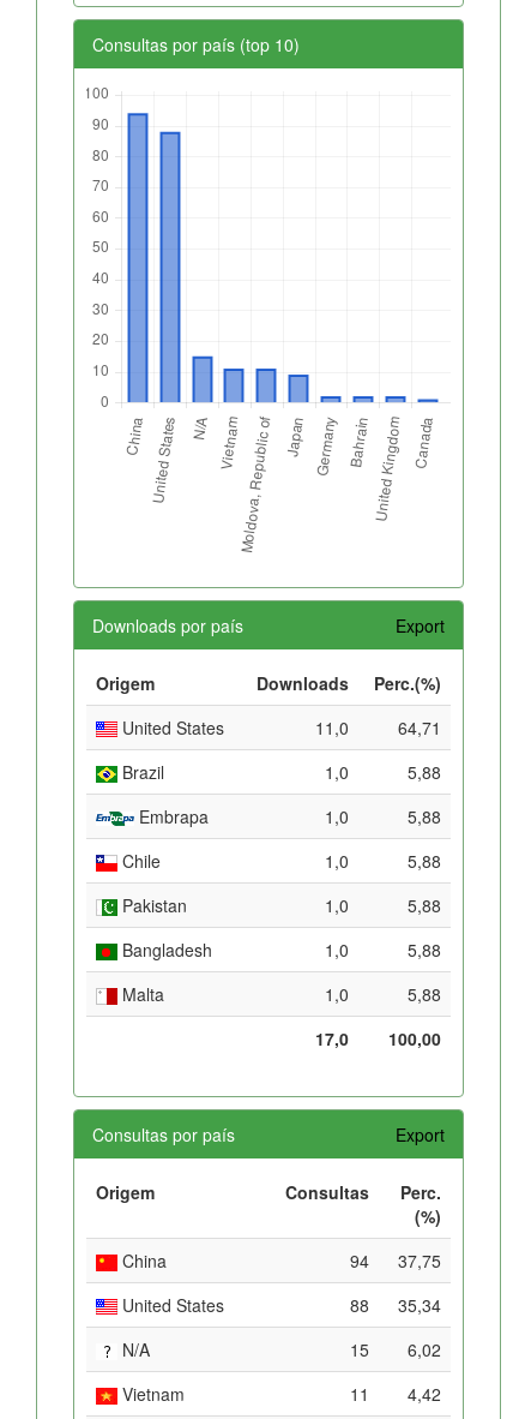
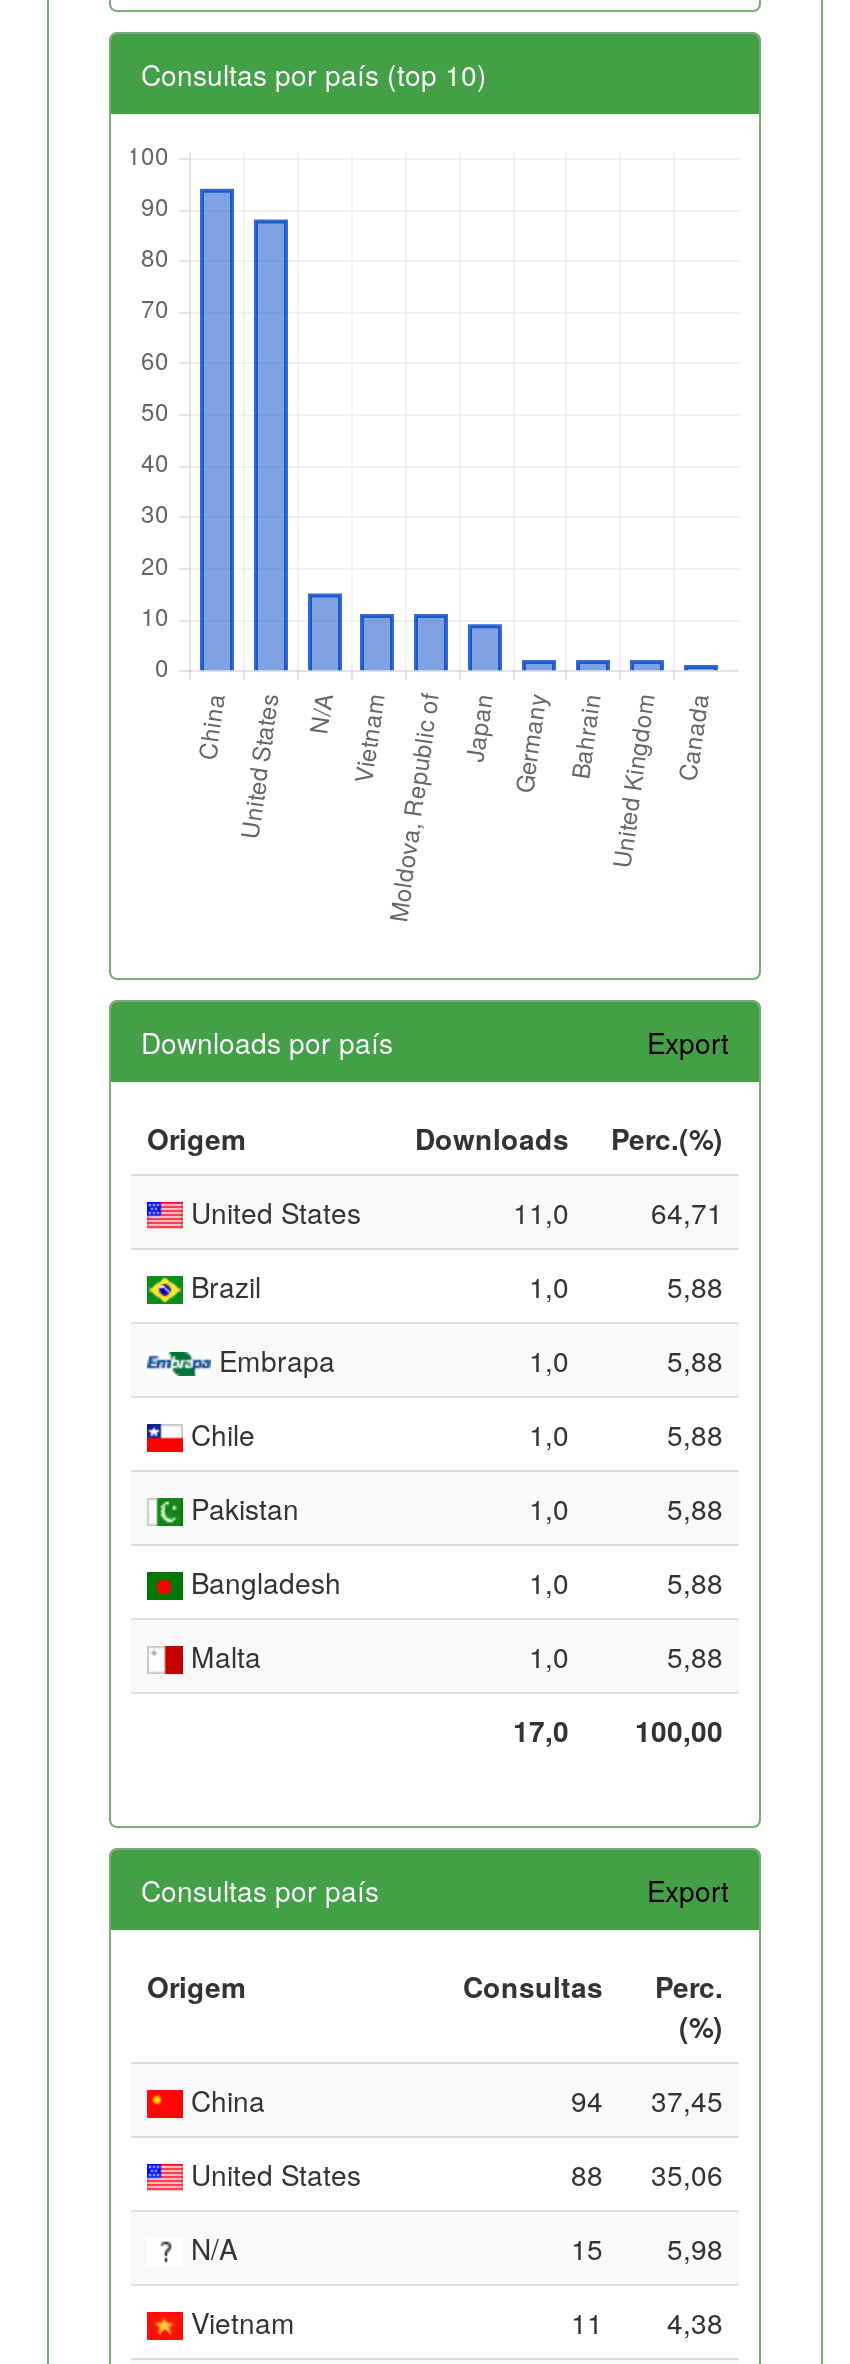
- 94 37,75
+ 94 37,45

- 88 35,34
+ 88 35,06

- 15 6,02
+ 15 5,98

- 11 4,42
+ 11 4,38
